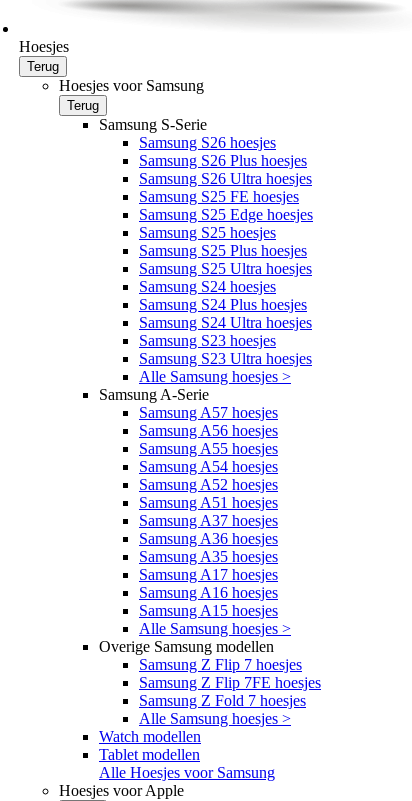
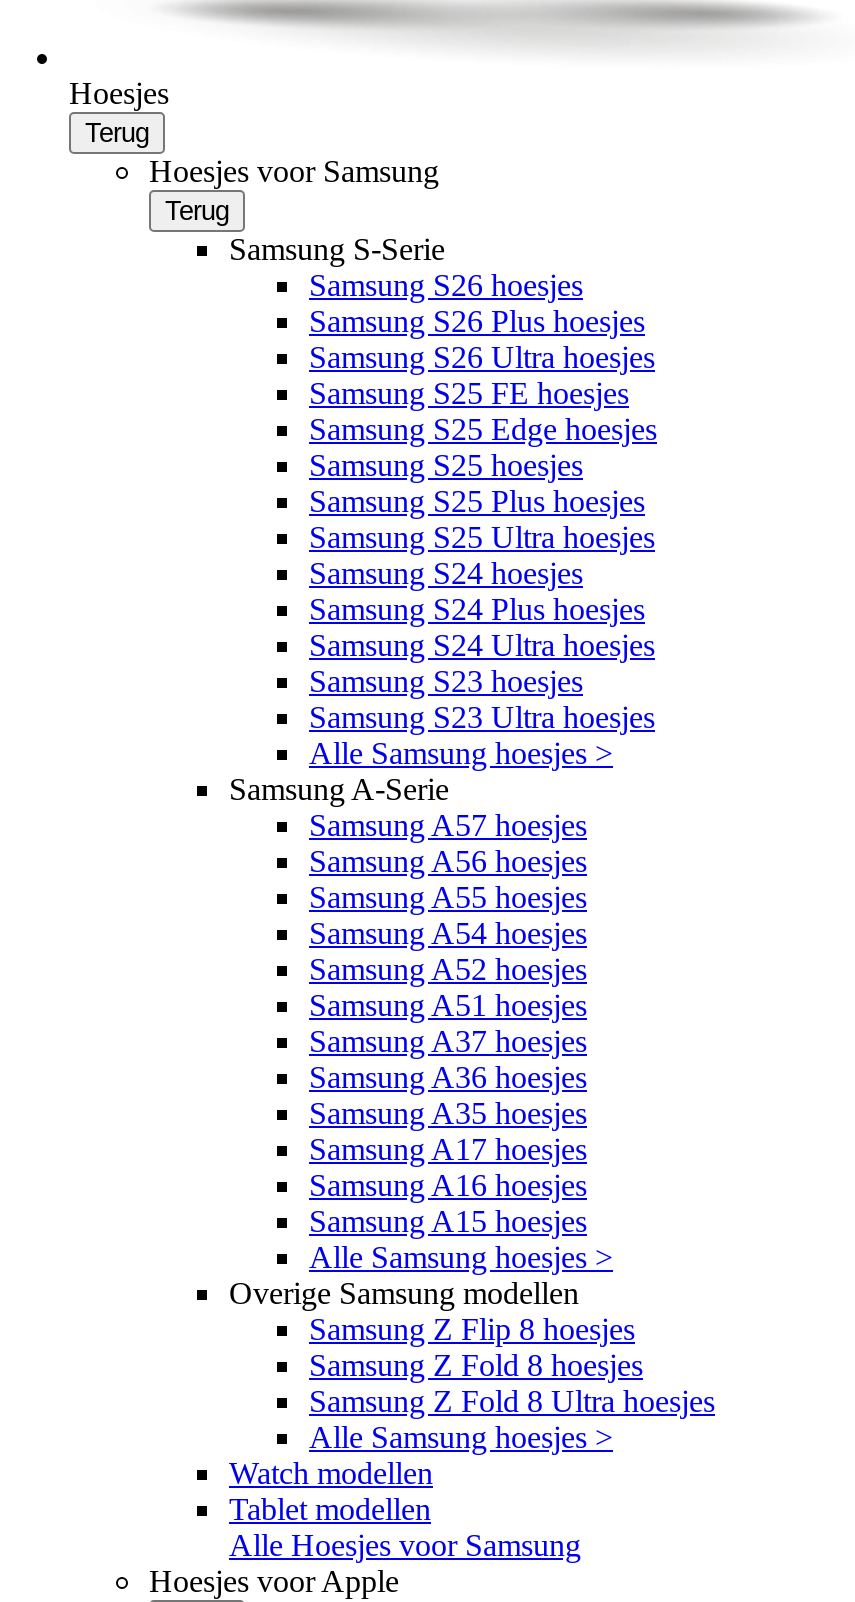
- Samsung Z Flip 7 hoesjes
- Samsung Z Flip 7FE hoesjes
- Samsung Z Fold 7 hoesjes
+ Samsung Z Flip 8 hoesjes
+ Samsung Z Fold 8 hoesjes
+ Samsung Z Fold 8 Ultra hoesjes
